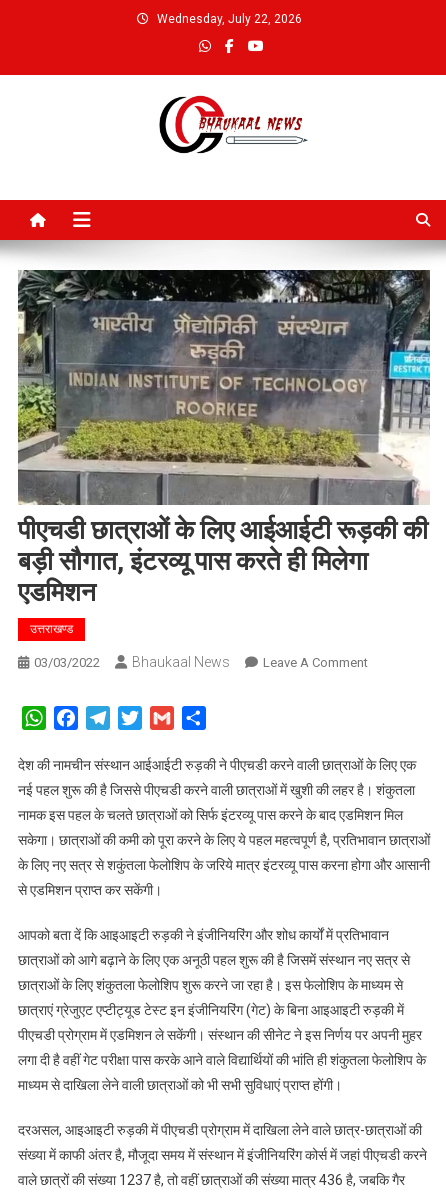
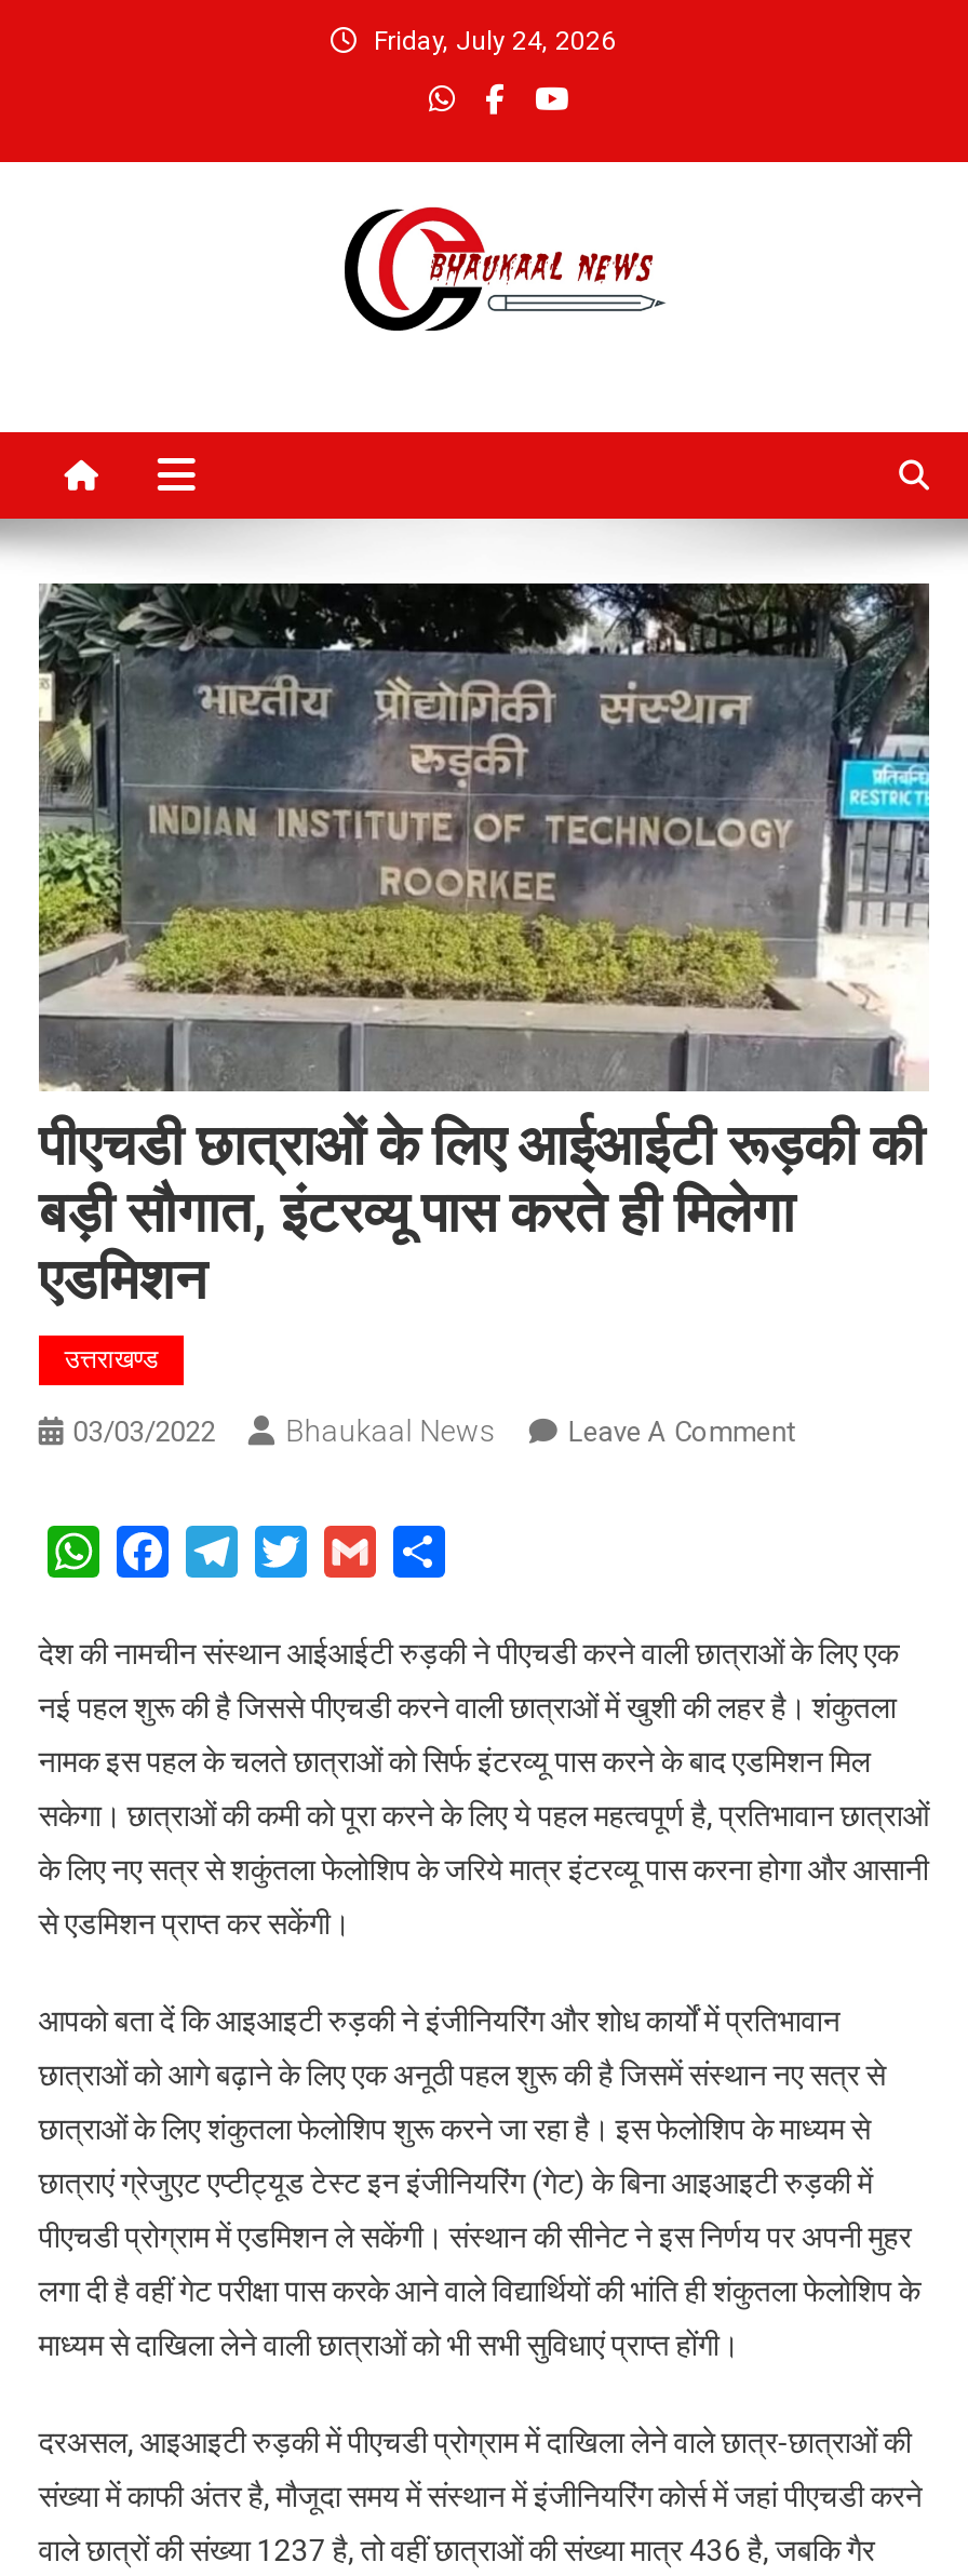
- Wednesday, July 22, 2026
+ Friday, July 24, 2026
